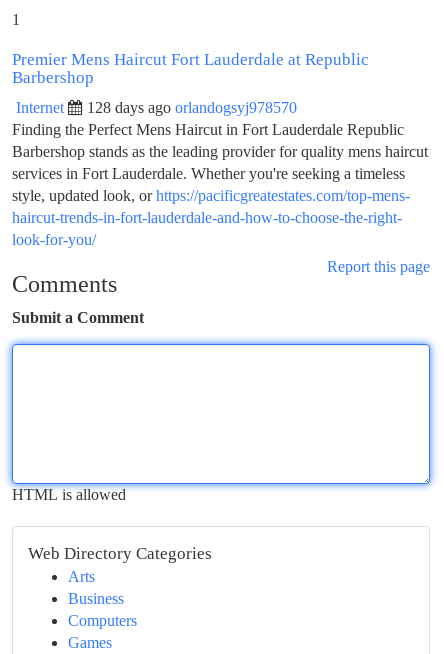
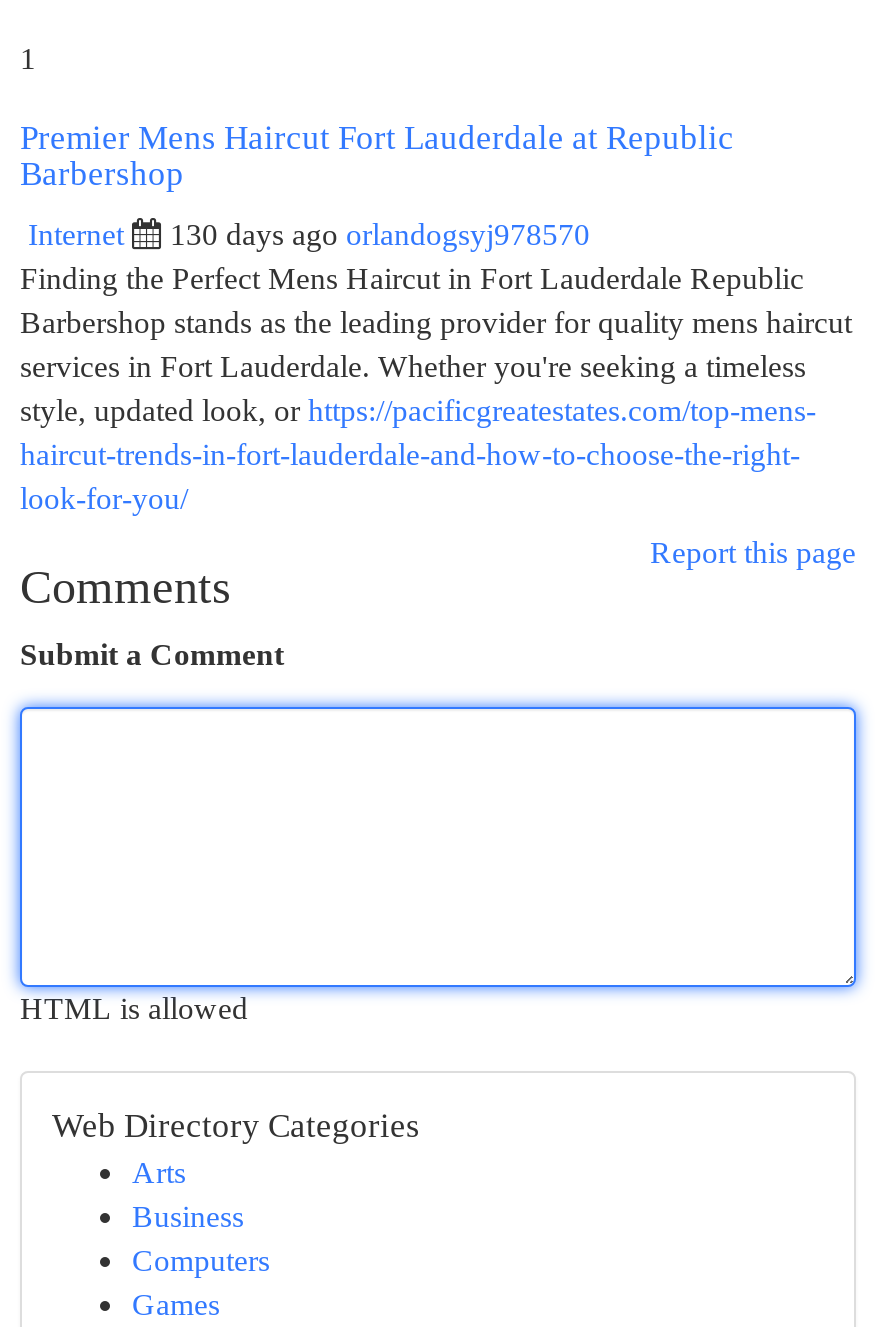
- 128 days ago orlandogsyj978570
+ 130 days ago orlandogsyj978570
